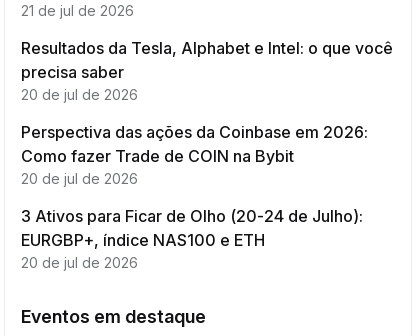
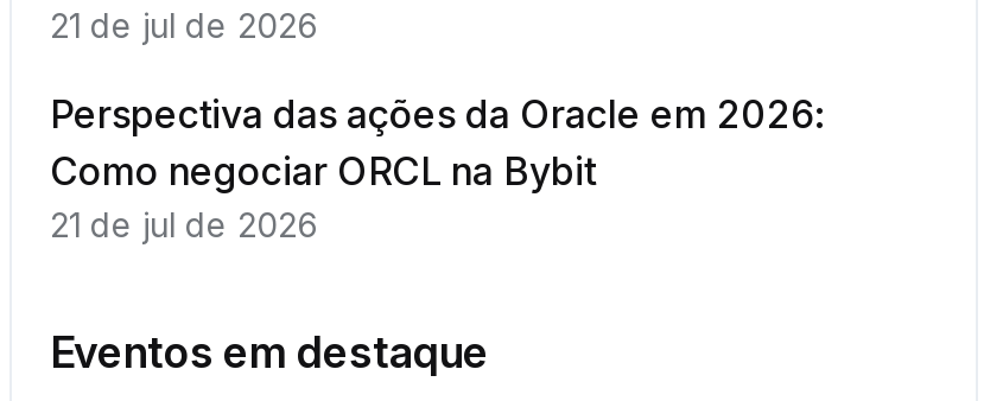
- Resultados da Tesla, Alphabet e Intel: o que você
- precisa saber
- 20 de jul de 2026
- Perspectiva das ações da Coinbase em 2026:
- Como fazer Trade de COIN na Bybit
- 20 de jul de 2026
- 3 Ativos para Ficar de Olho (20-24 de Julho):
- EURGBP+, índice NAS100 e ETH
- 20 de jul de 2026
+ Perspectiva das ações da Oracle em 2026:
+ Como negociar ORCL na Bybit
+ 21 de jul de 2026
